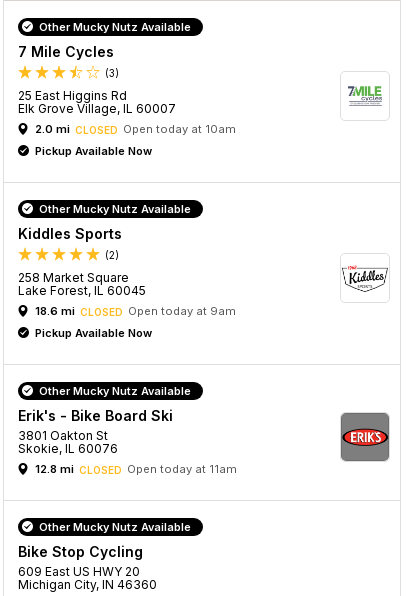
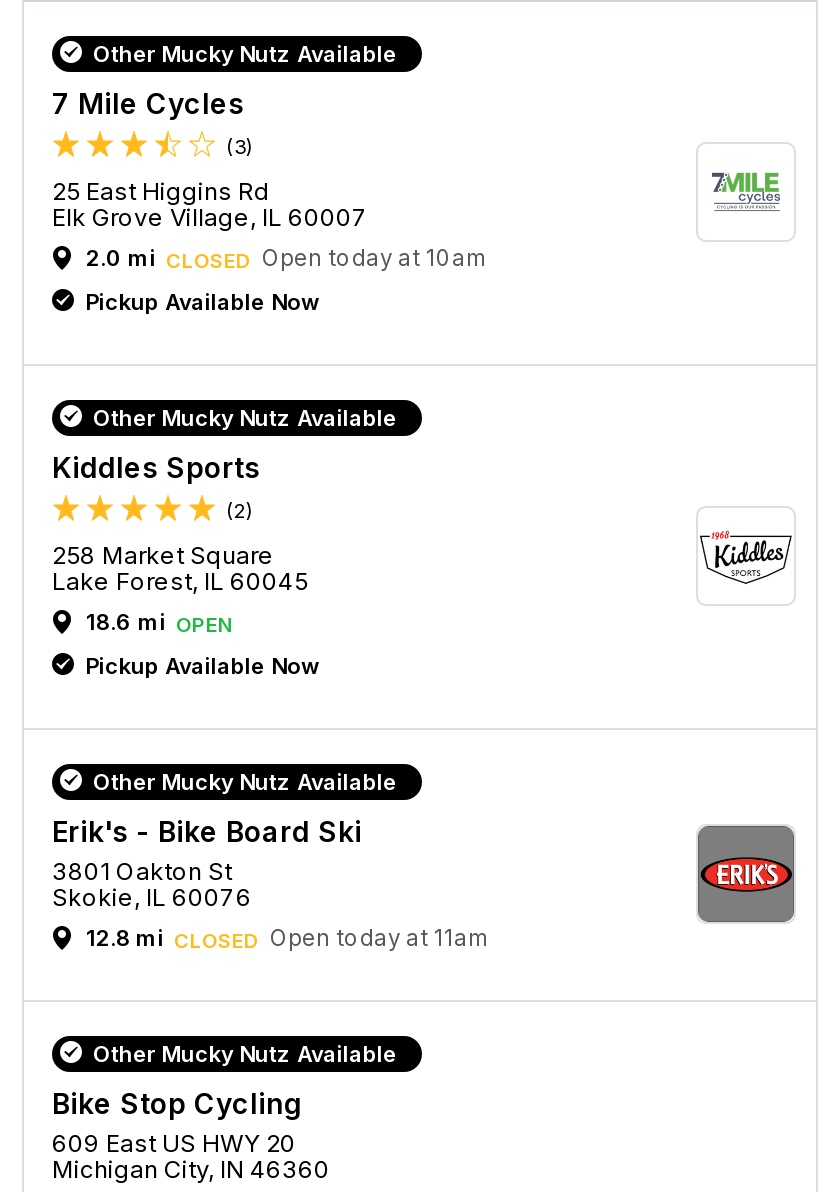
- 18.6 mi CLOSED Open today at 9am
+ 18.6 mi OPEN
